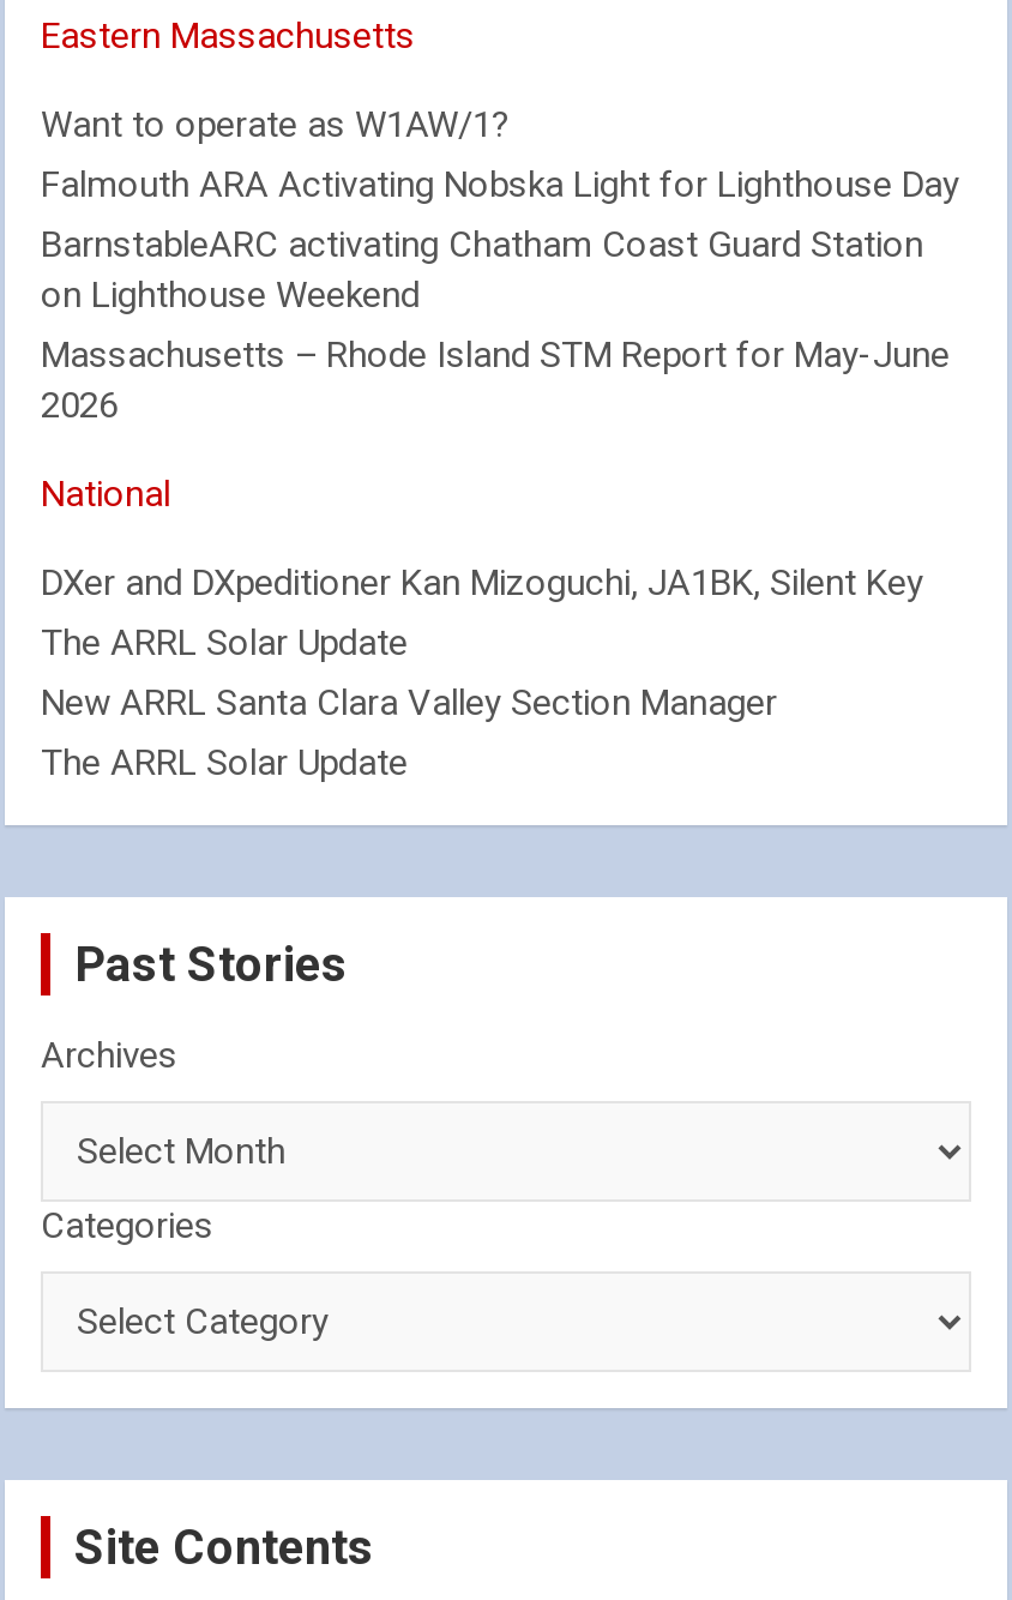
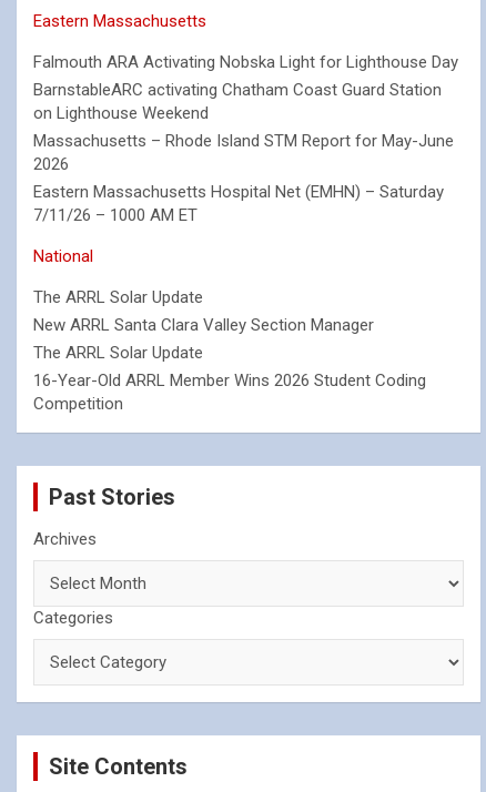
- Want to operate as W1AW/1?

moved up: Falmouth ARA Activating Nobska Light for Lighthouse Day | BarnstableARC activating Chatham Coast Guard Station | on Lighthouse Weekend | Massachusetts – Rhode Island STM Report for May-June | 2026

+ Eastern Massachusetts Hospital Net (EMHN) – Saturday
+ 7/11/26 – 1000 AM ET

- DXer and DXpeditioner Kan Mizoguchi, JA1BK, Silent Key

+ 16-Year-Old ARRL Member Wins 2026 Student Coding
+ Competition
